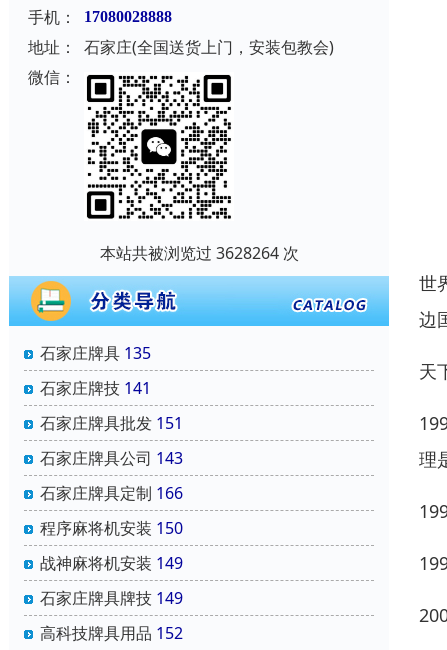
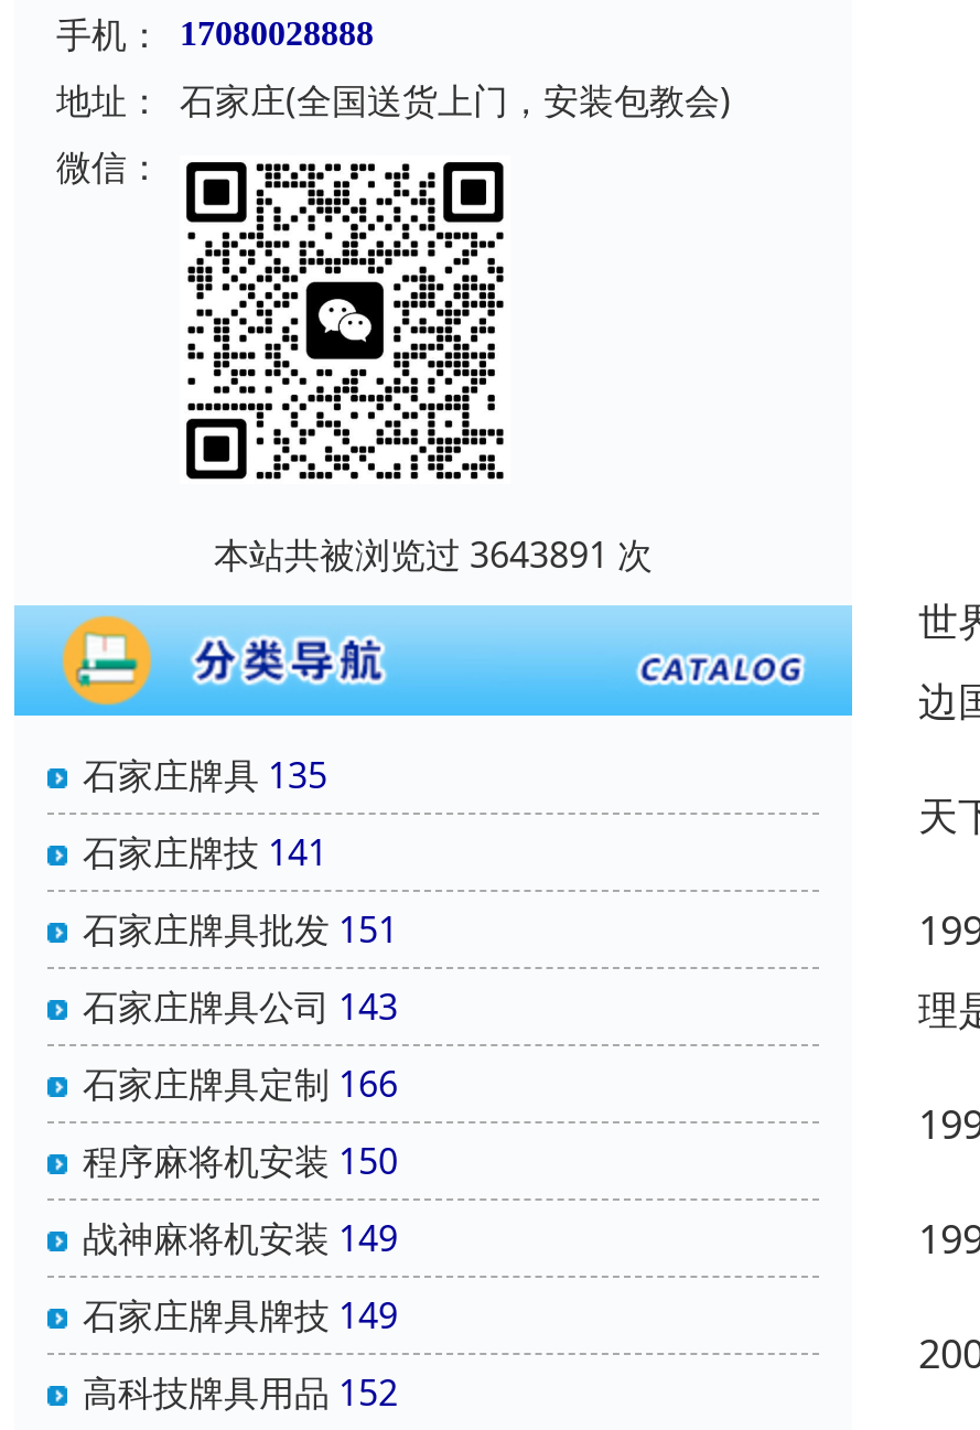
- 本站共被浏览过 3628264 次
+ 本站共被浏览过 3643891 次
